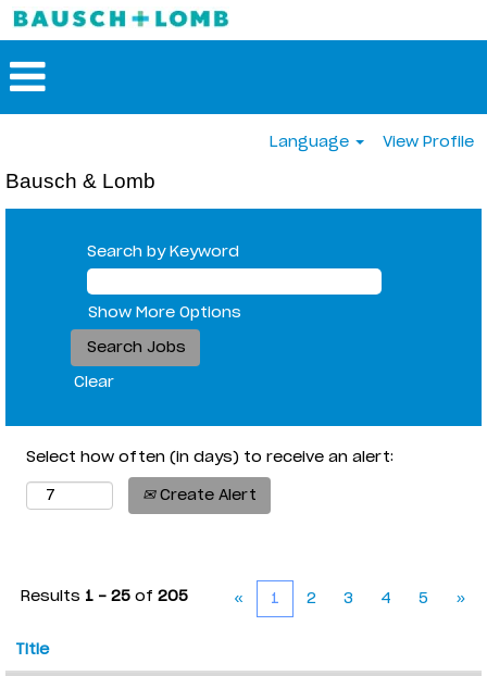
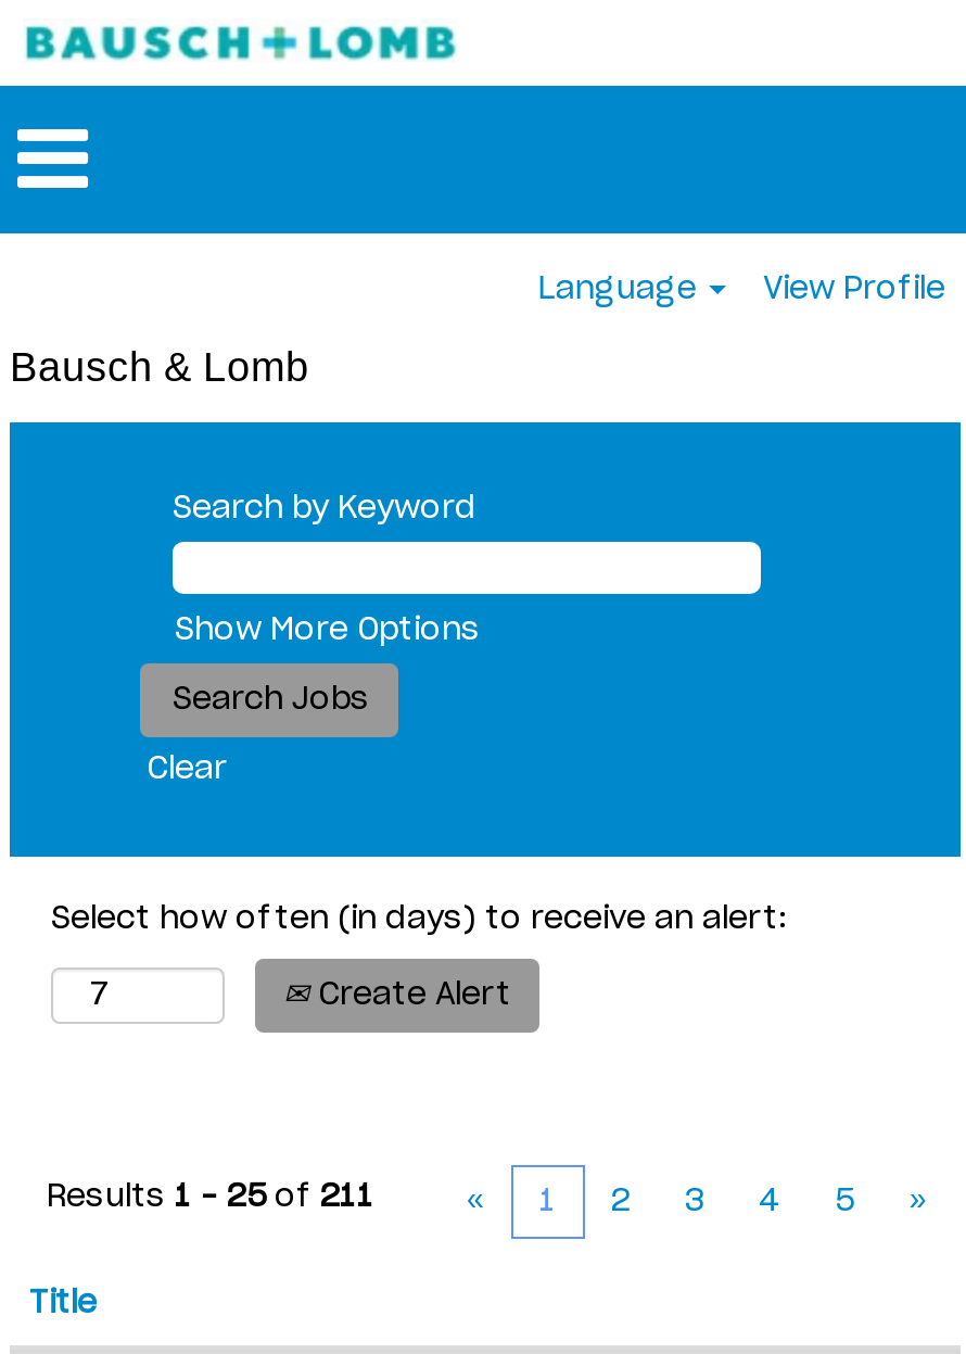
- Results 1 – 25 of 205
+ Results 1 – 25 of 211
